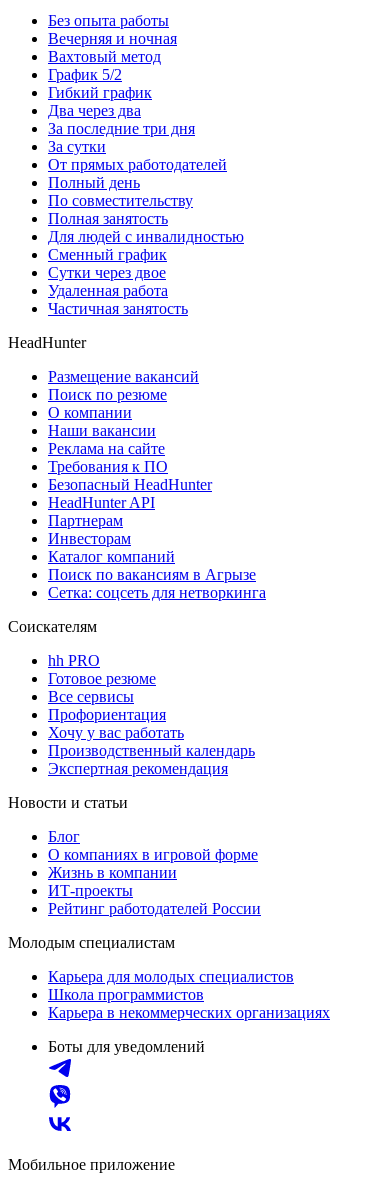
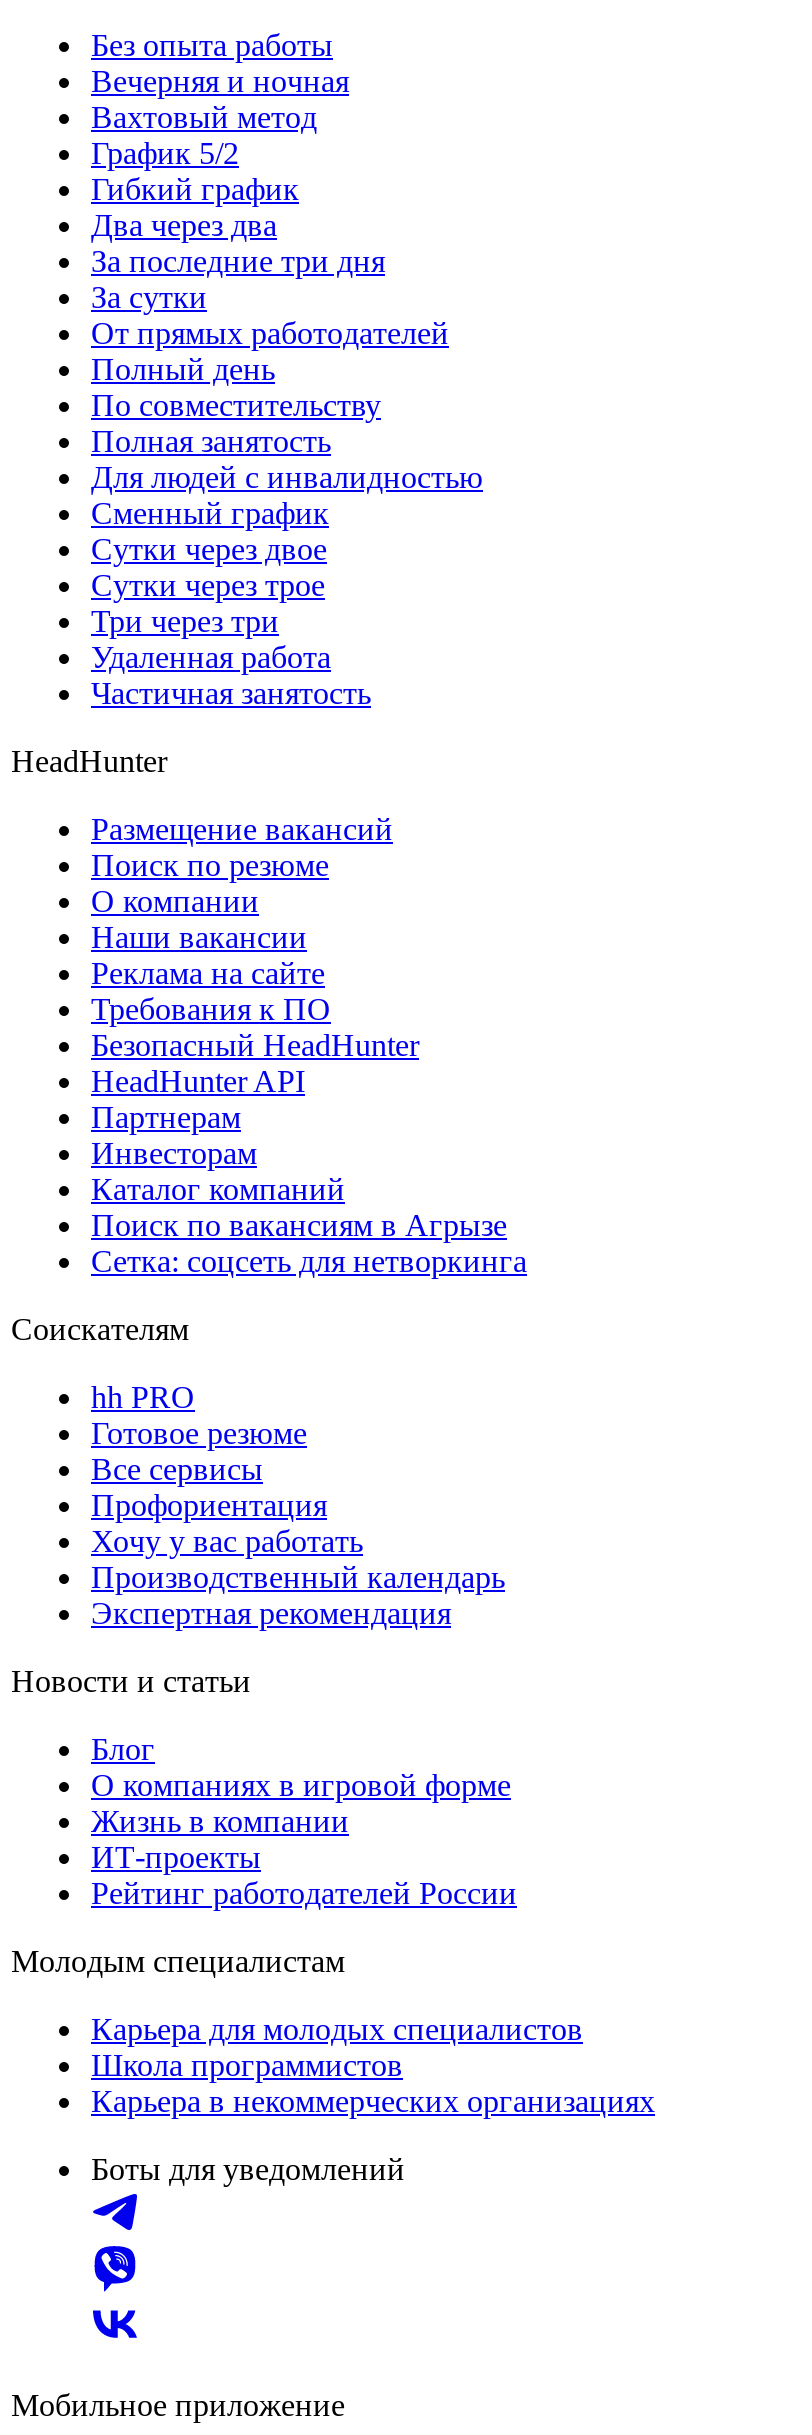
+ Сутки через трое
+ Три через три
